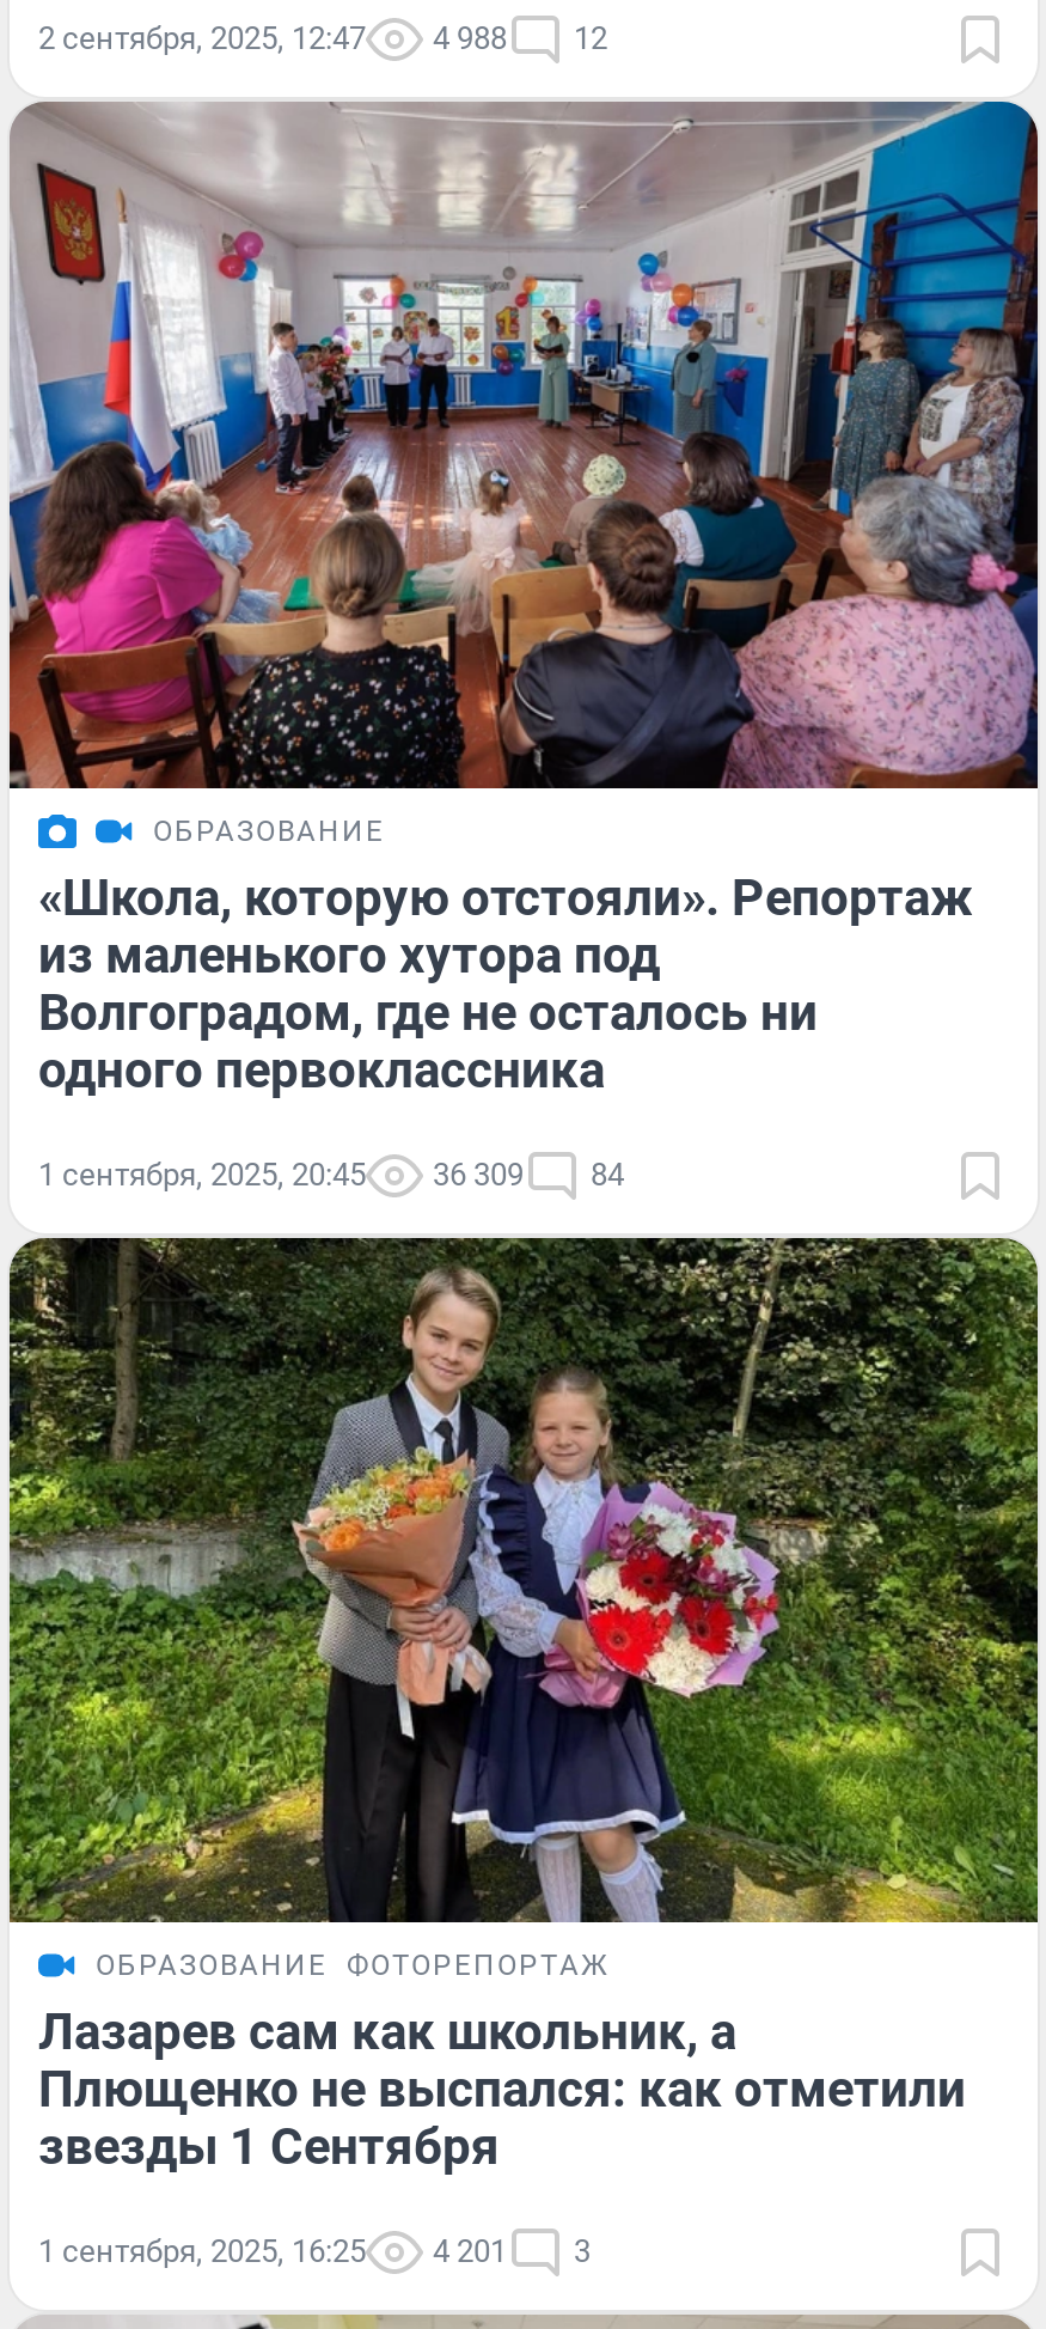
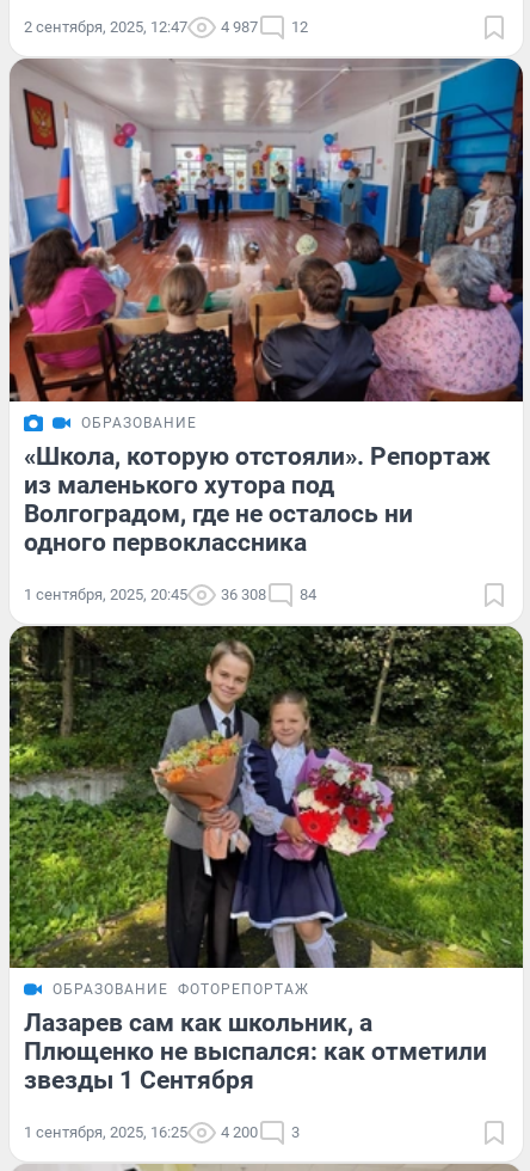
- 2 сентября, 2025, 12:47 4 988 12
+ 2 сентября, 2025, 12:47 4 987 12

- 1 сентября, 2025, 20:45 36 309 84
+ 1 сентября, 2025, 20:45 36 308 84

- 1 сентября, 2025, 16:25 4 201 3
+ 1 сентября, 2025, 16:25 4 200 3
